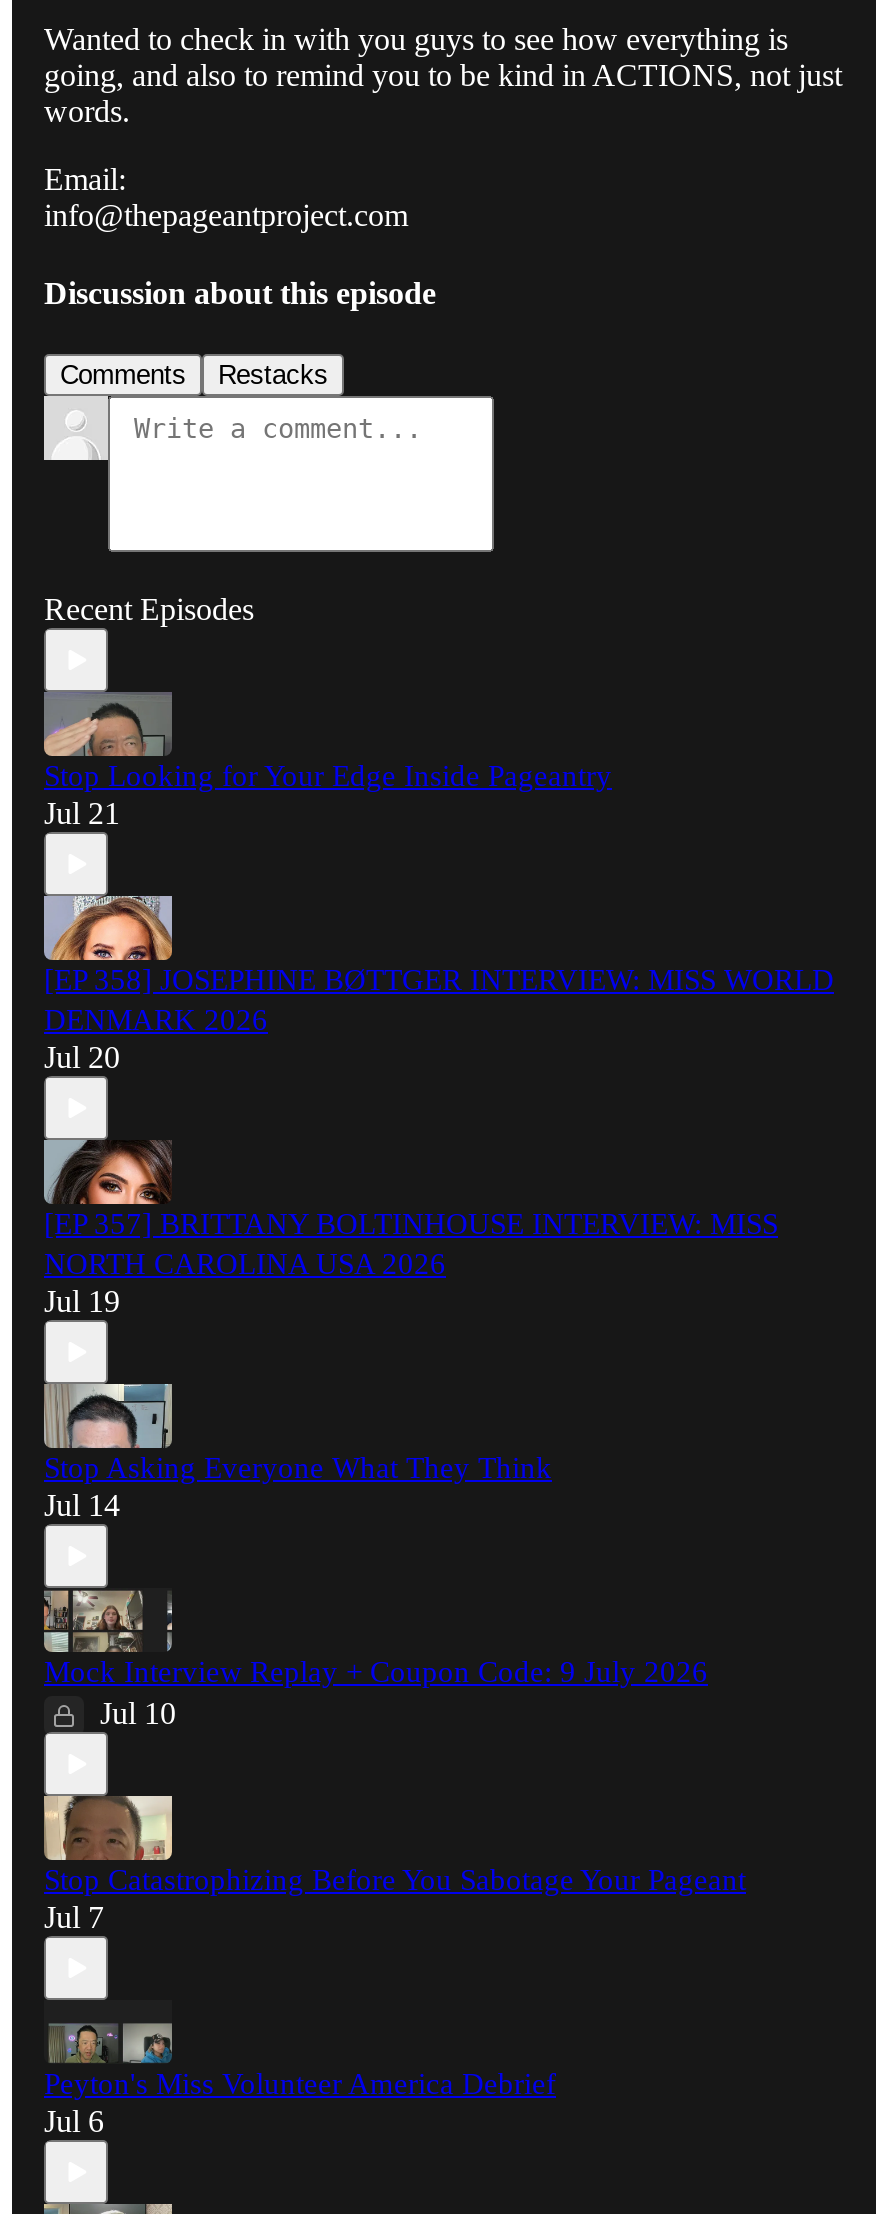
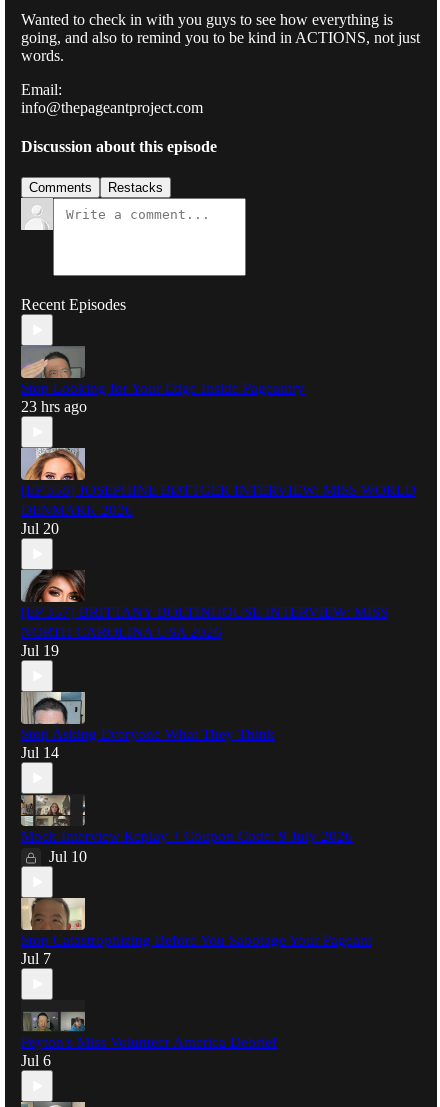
- Jul 21
+ 23 hrs ago
